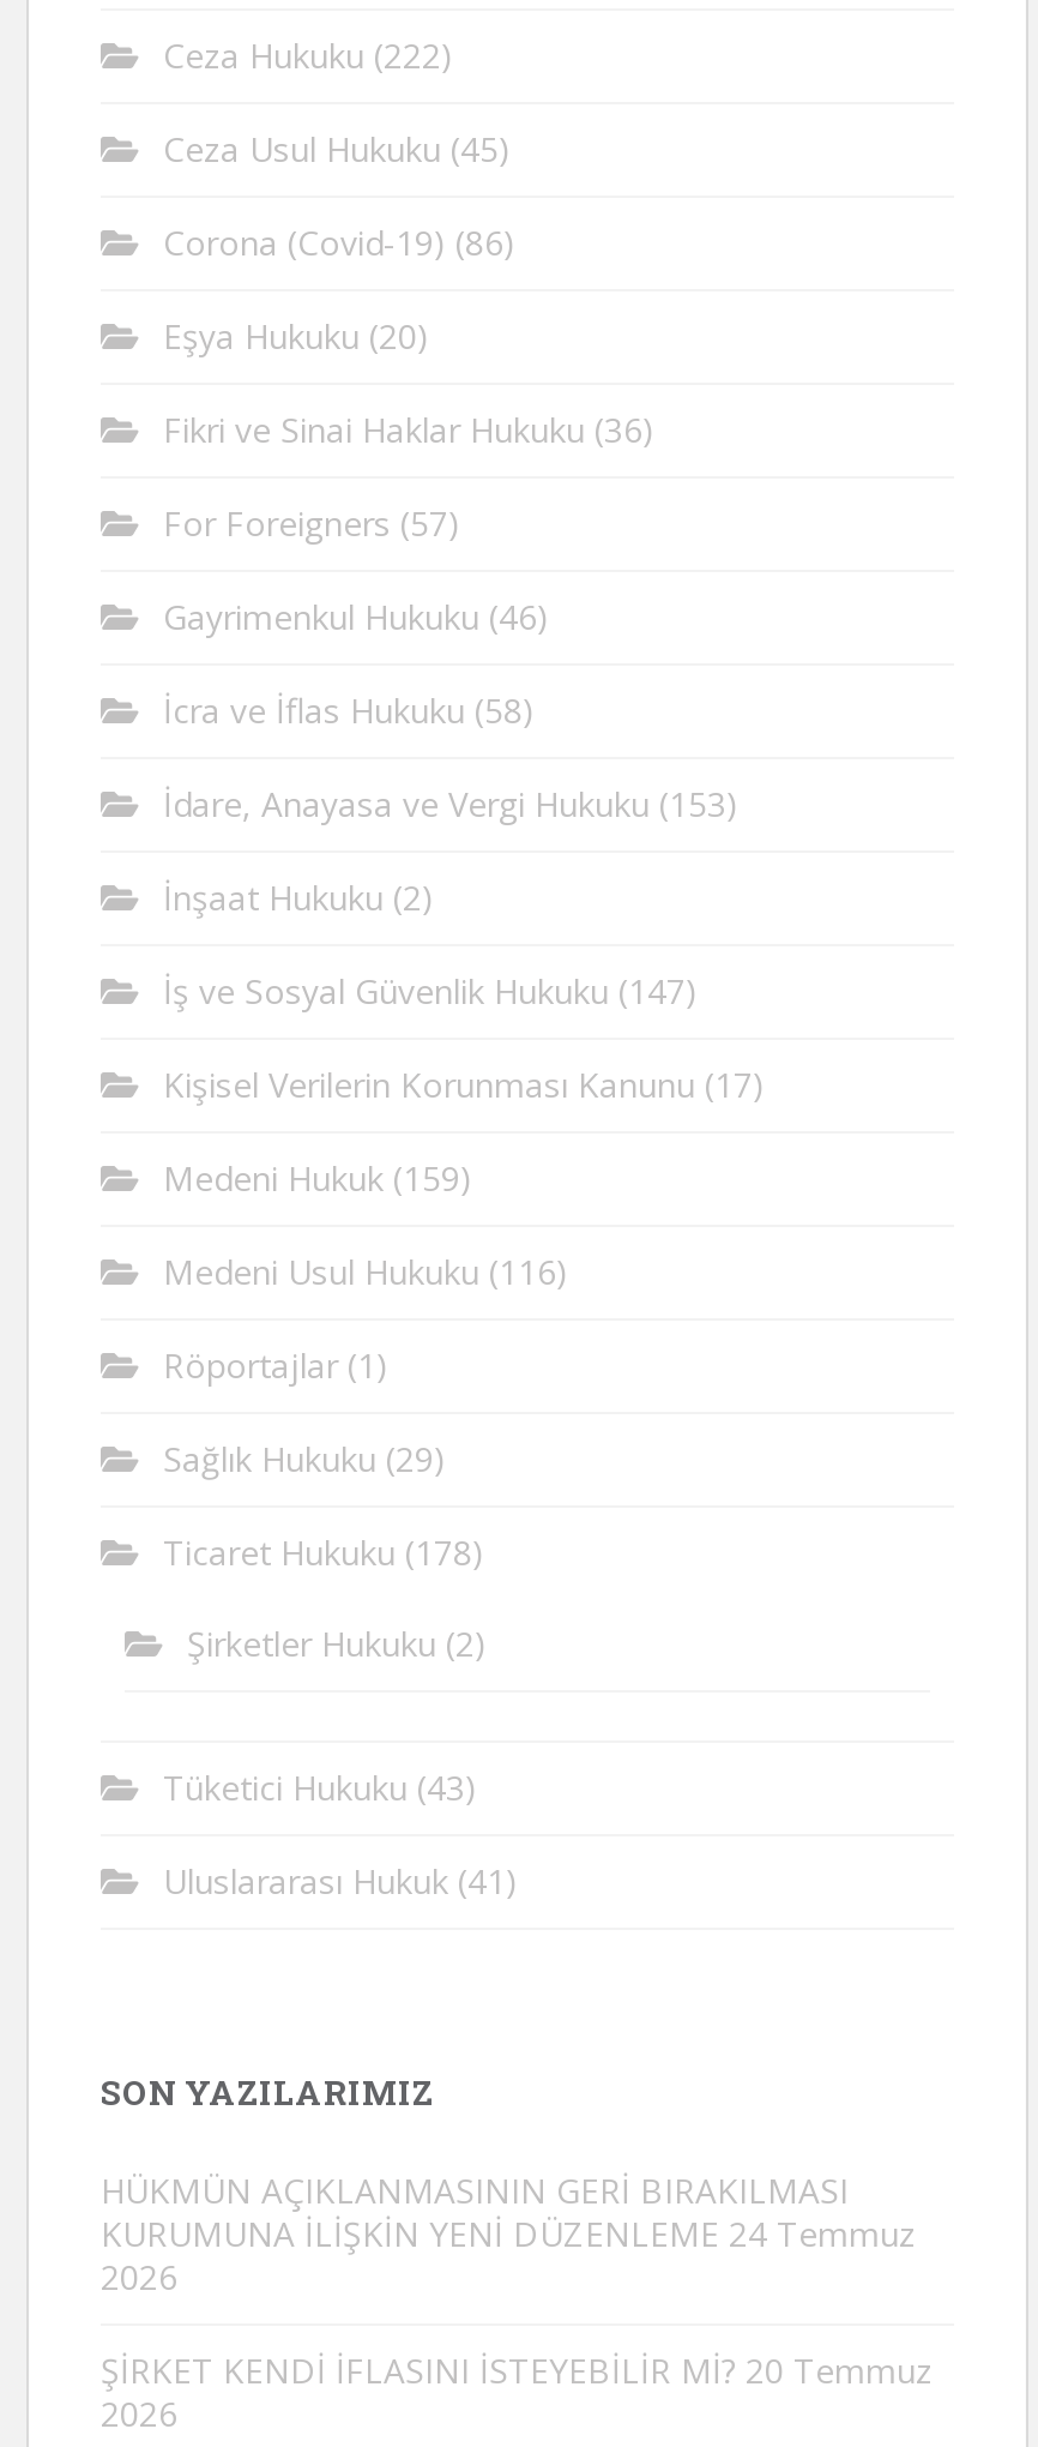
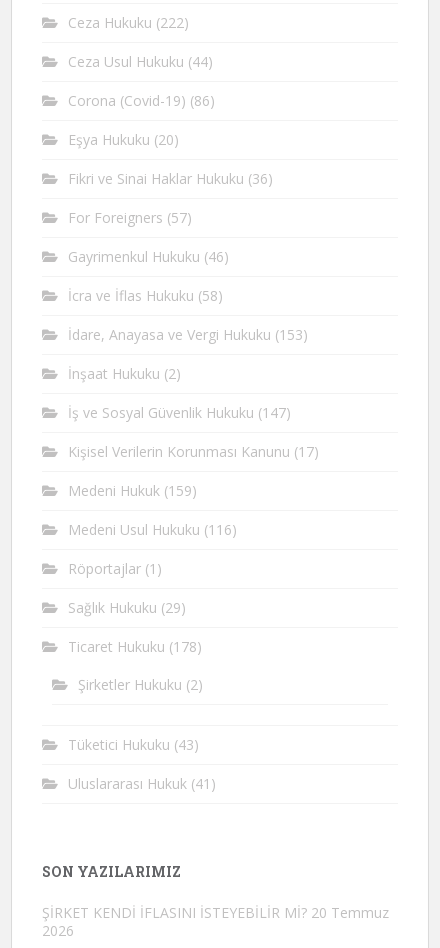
- Ceza Usul Hukuku (45)
+ Ceza Usul Hukuku (44)

- HÜKMÜN AÇIKLANMASININ GERİ BIRAKILMASI
- KURUMUNA İLİŞKİN YENİ DÜZENLEME 24 Temmuz
- 2026
